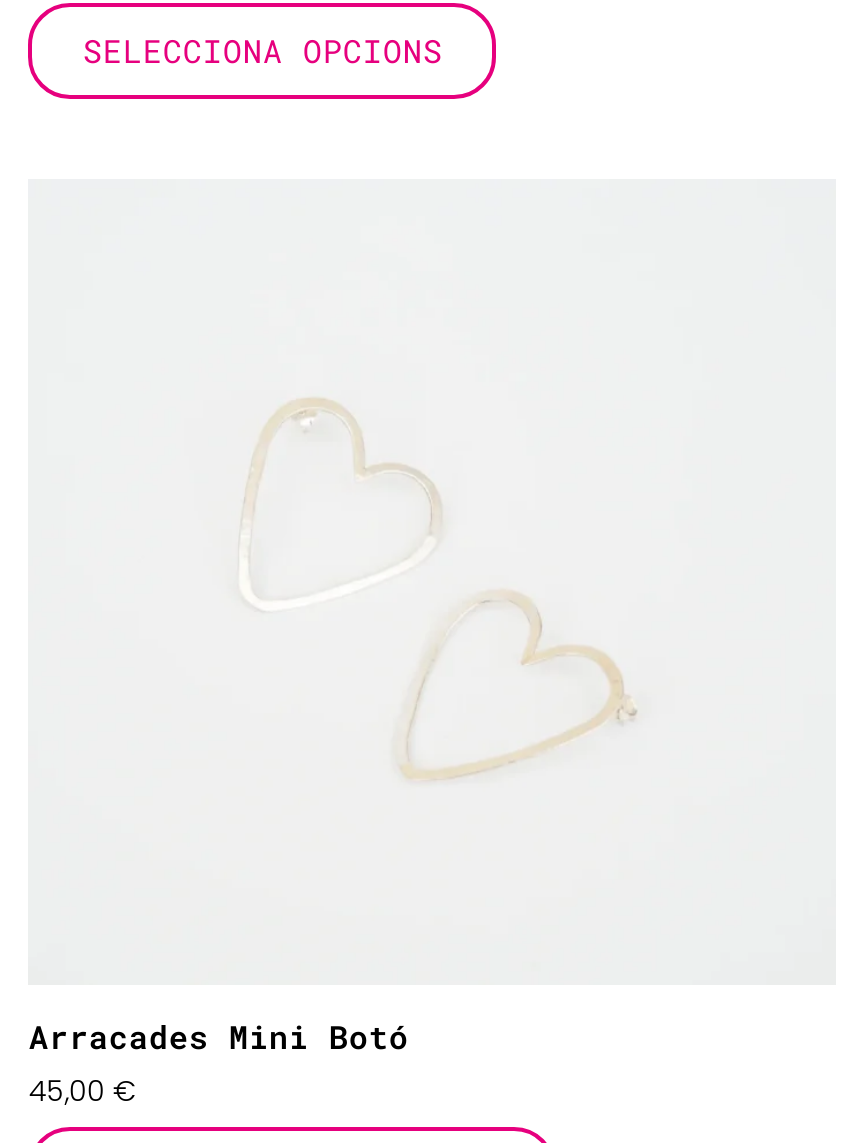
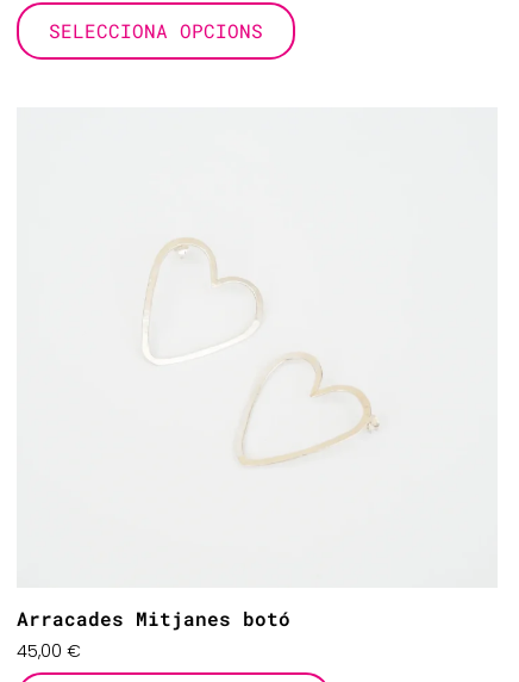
- Arracades Mini Botó
+ Arracades Mitjanes botó
